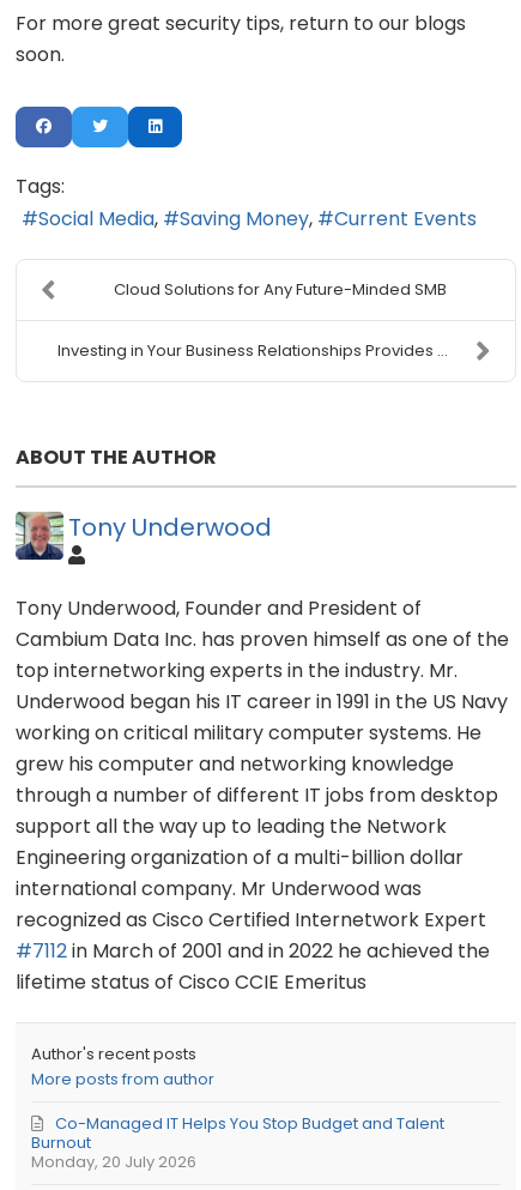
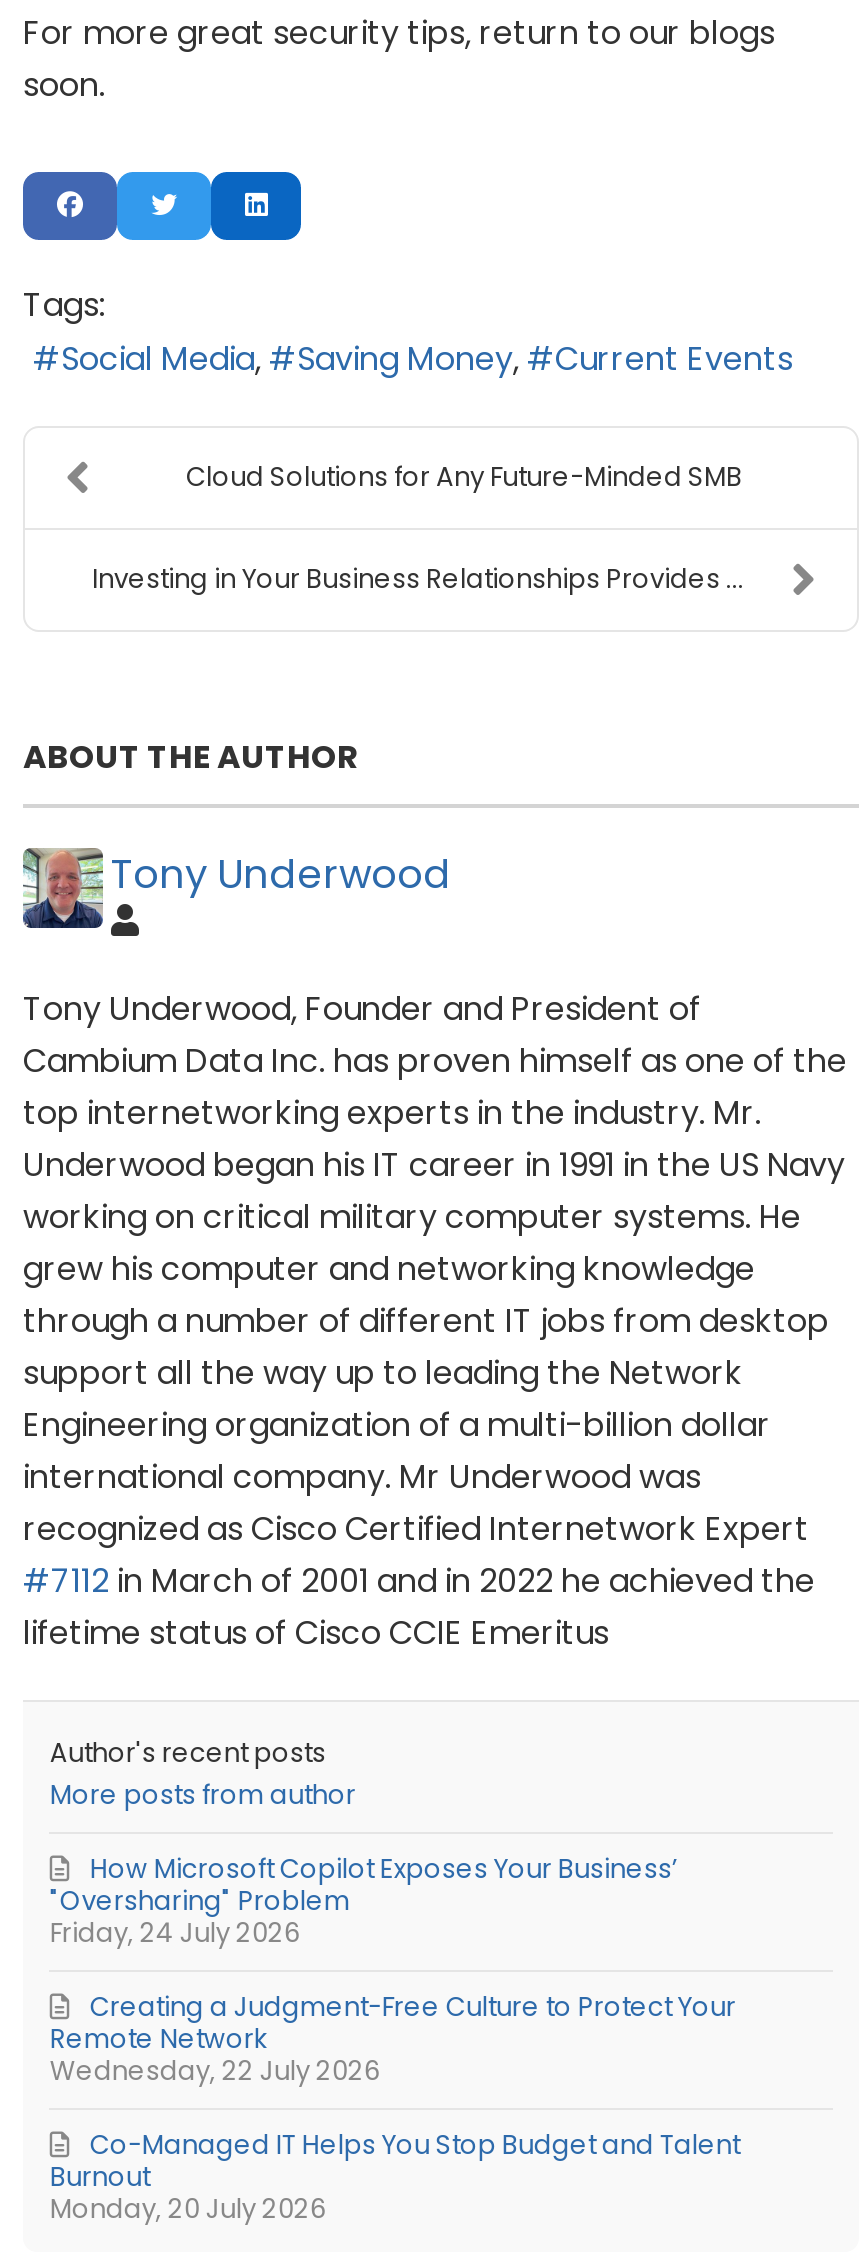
+ Friday, 24 July 2026

+ How Microsoft Copilot Exposes Your Business’
+ "Oversharing" Problem

+ Wednesday, 22 July 2026

+ Creating a Judgment-Free Culture to Protect Your
+ Remote Network
